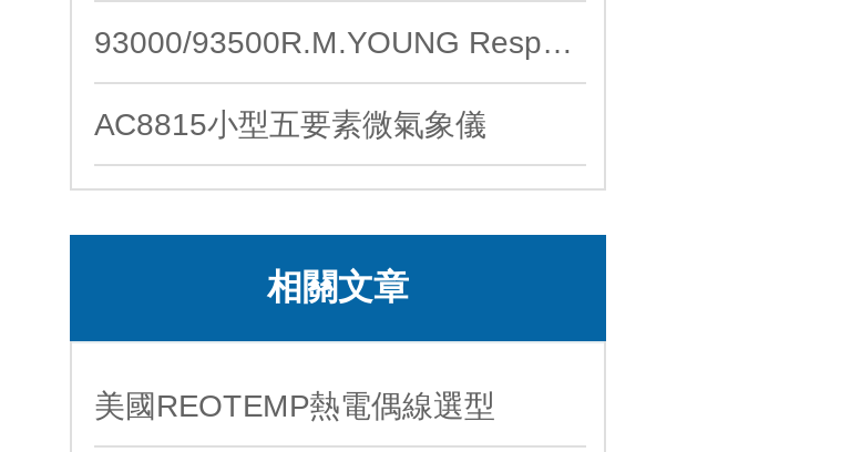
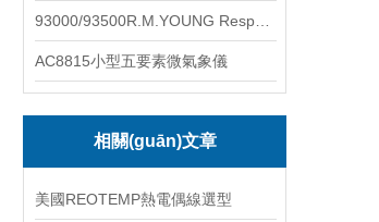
- 相關文章
+ 相關(guān)文章
